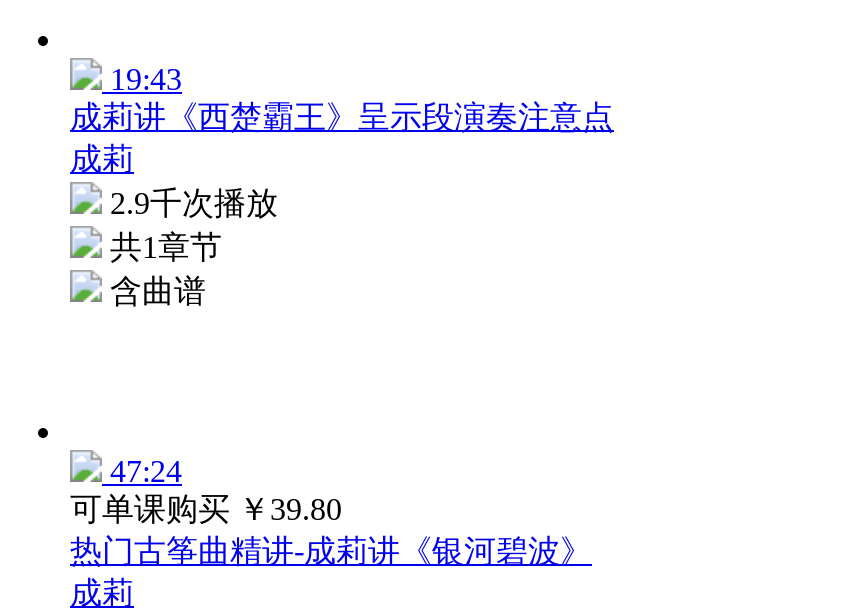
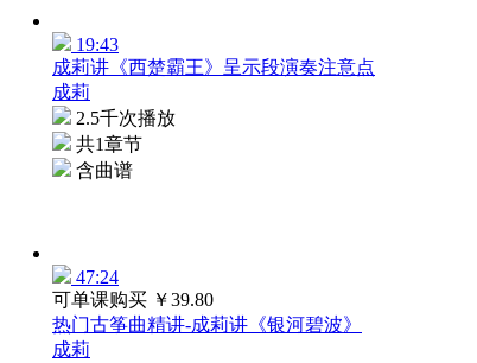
- 2.9千次播放
+ 2.5千次播放
